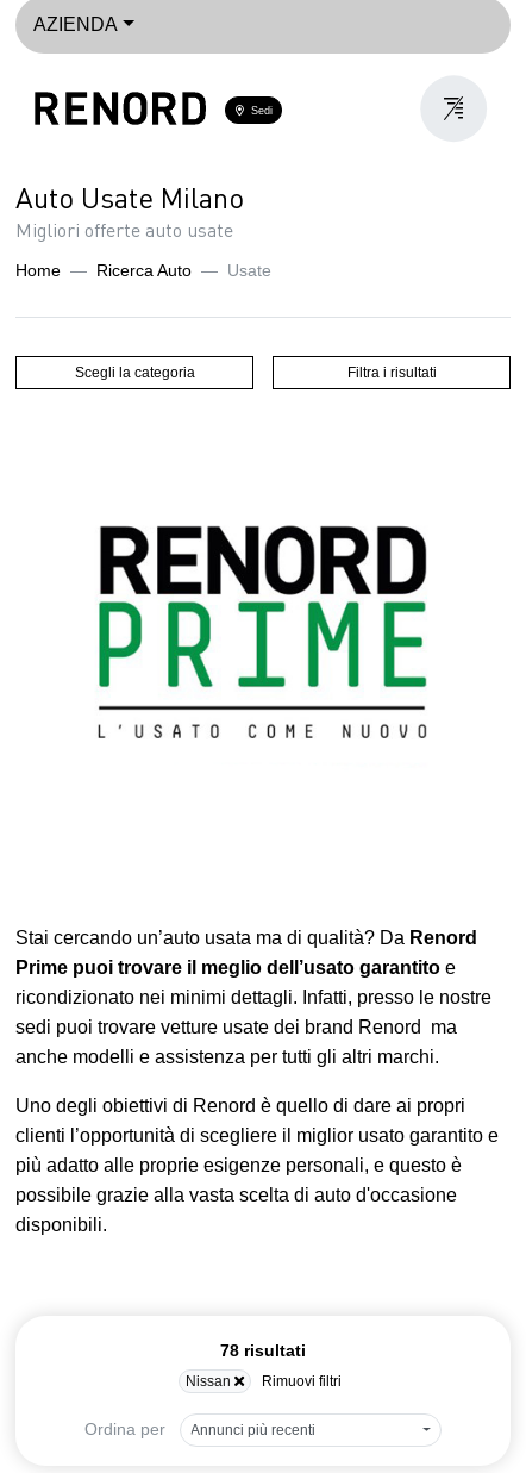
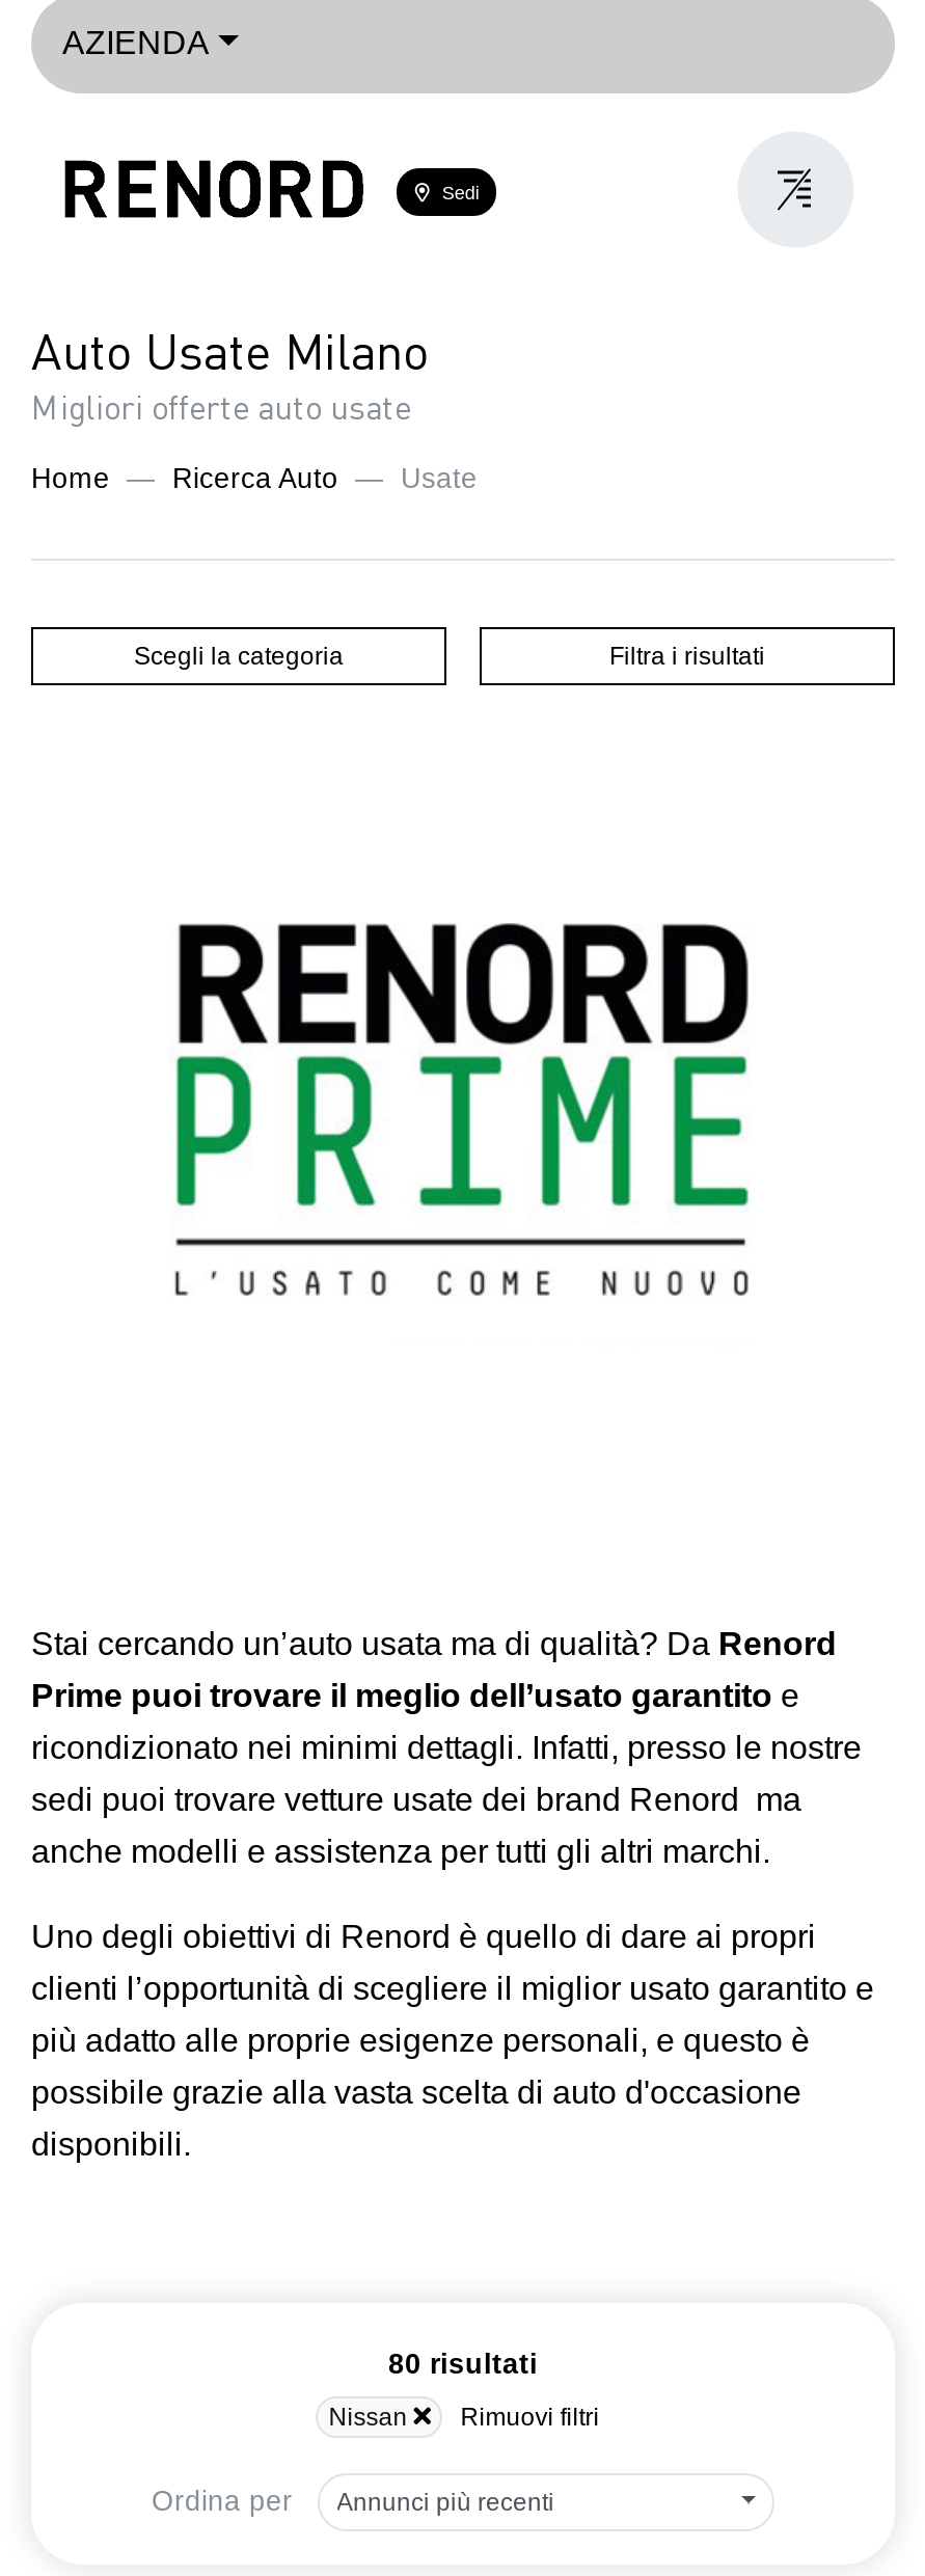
- 78 risultati
+ 80 risultati
